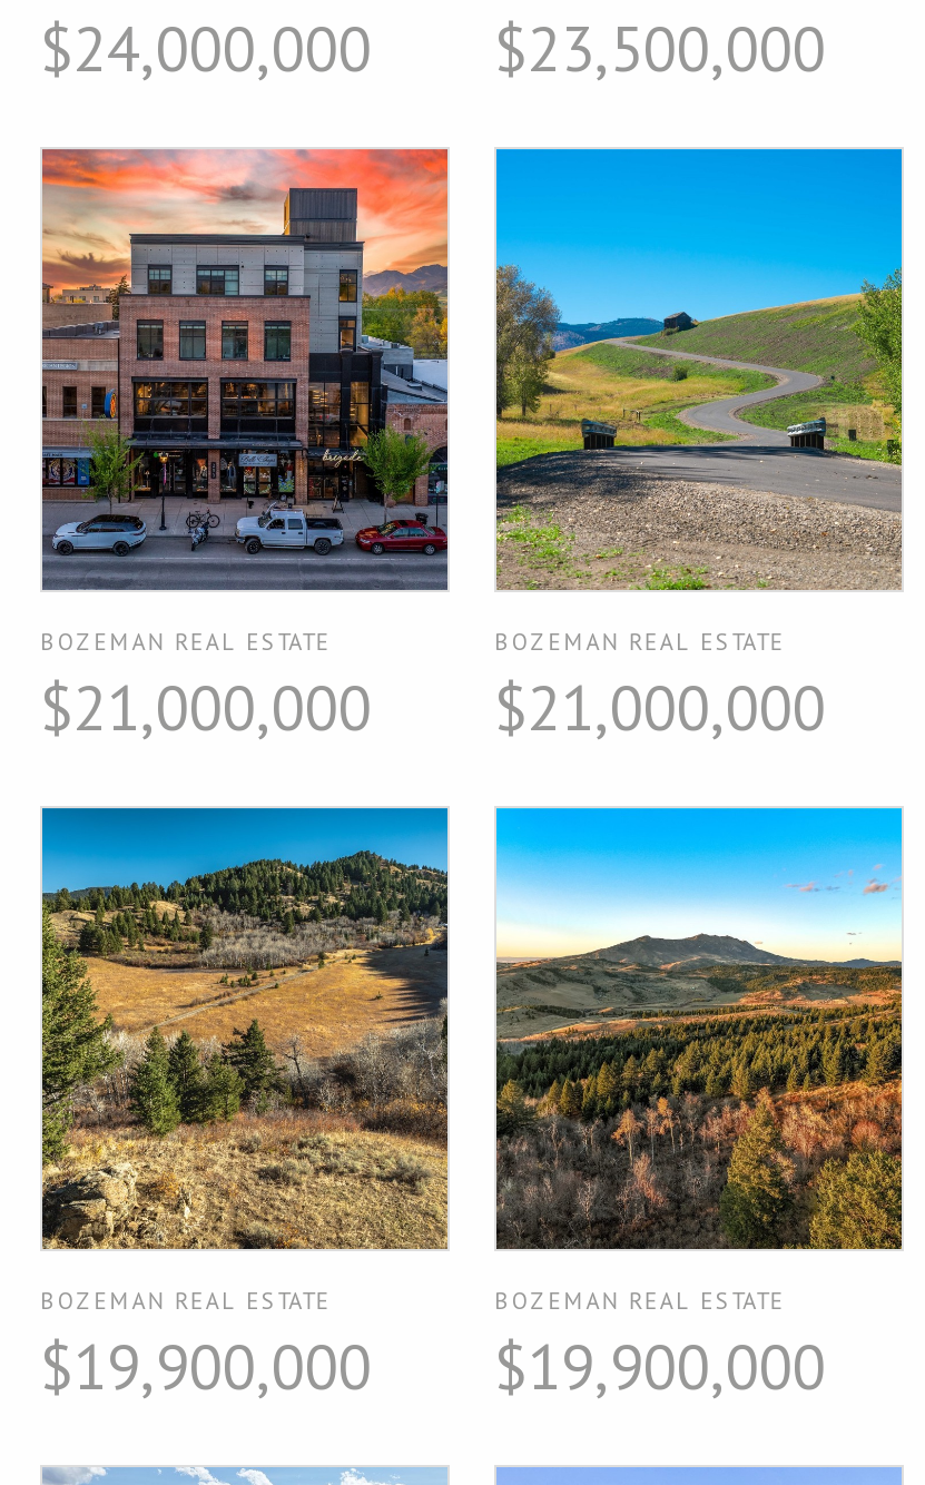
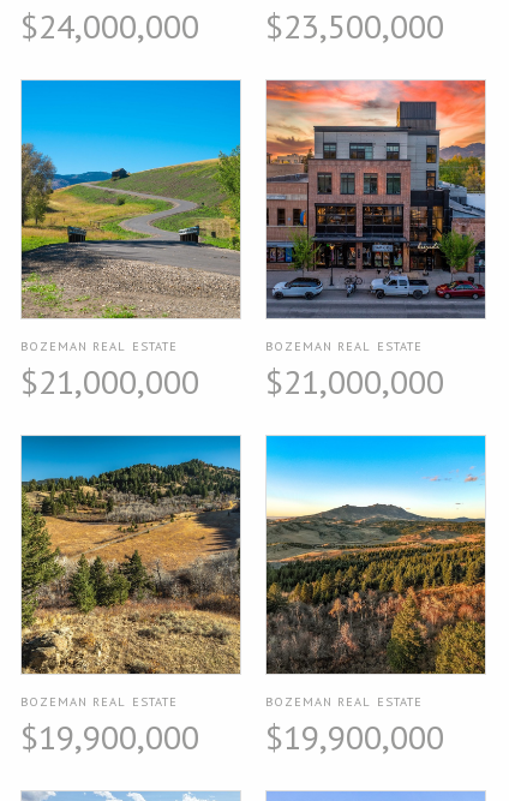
- [image]
+ [image]

- [image]
+ [image]
